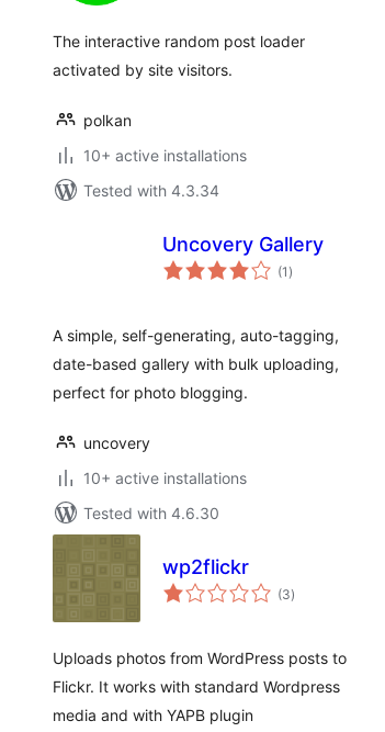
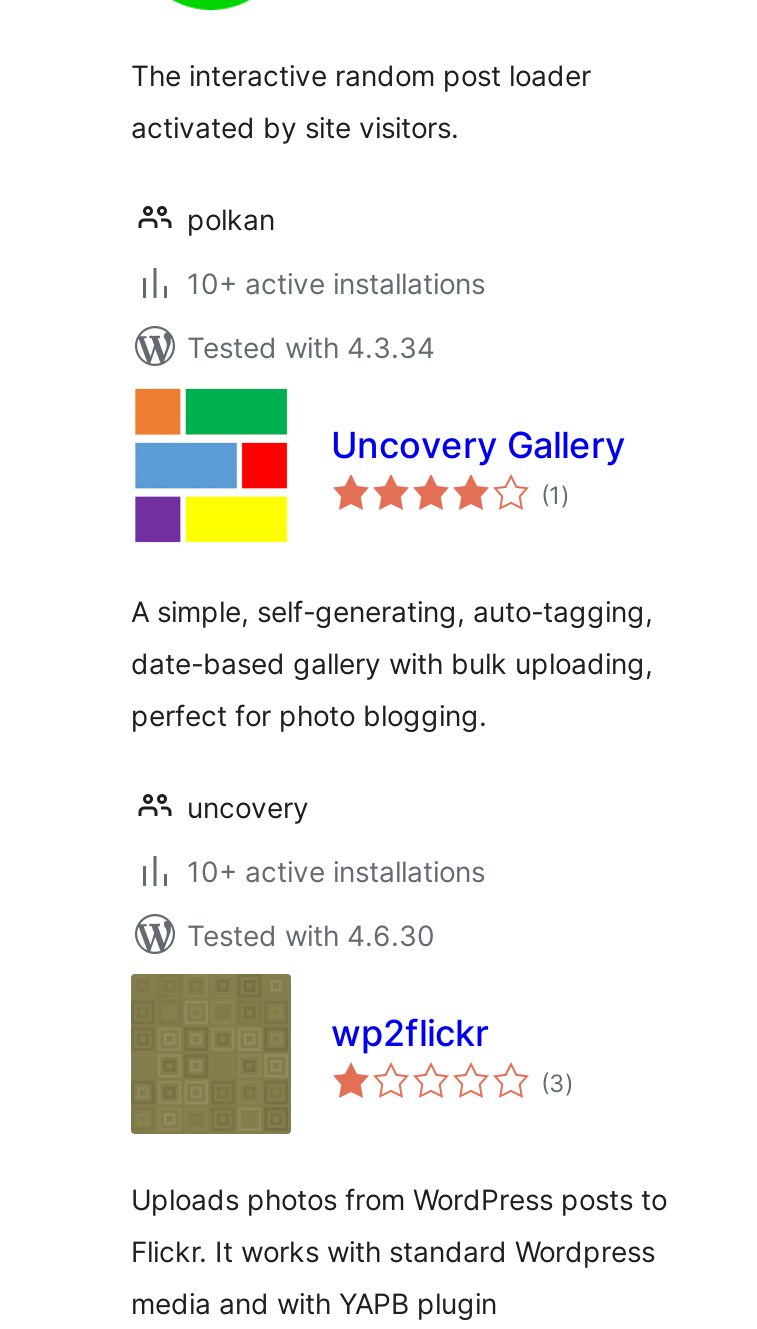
+ [image]
